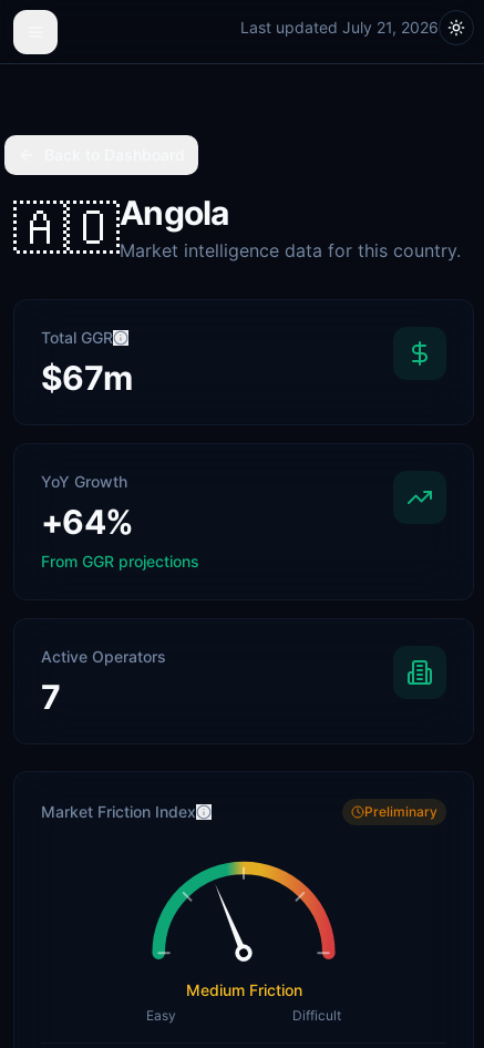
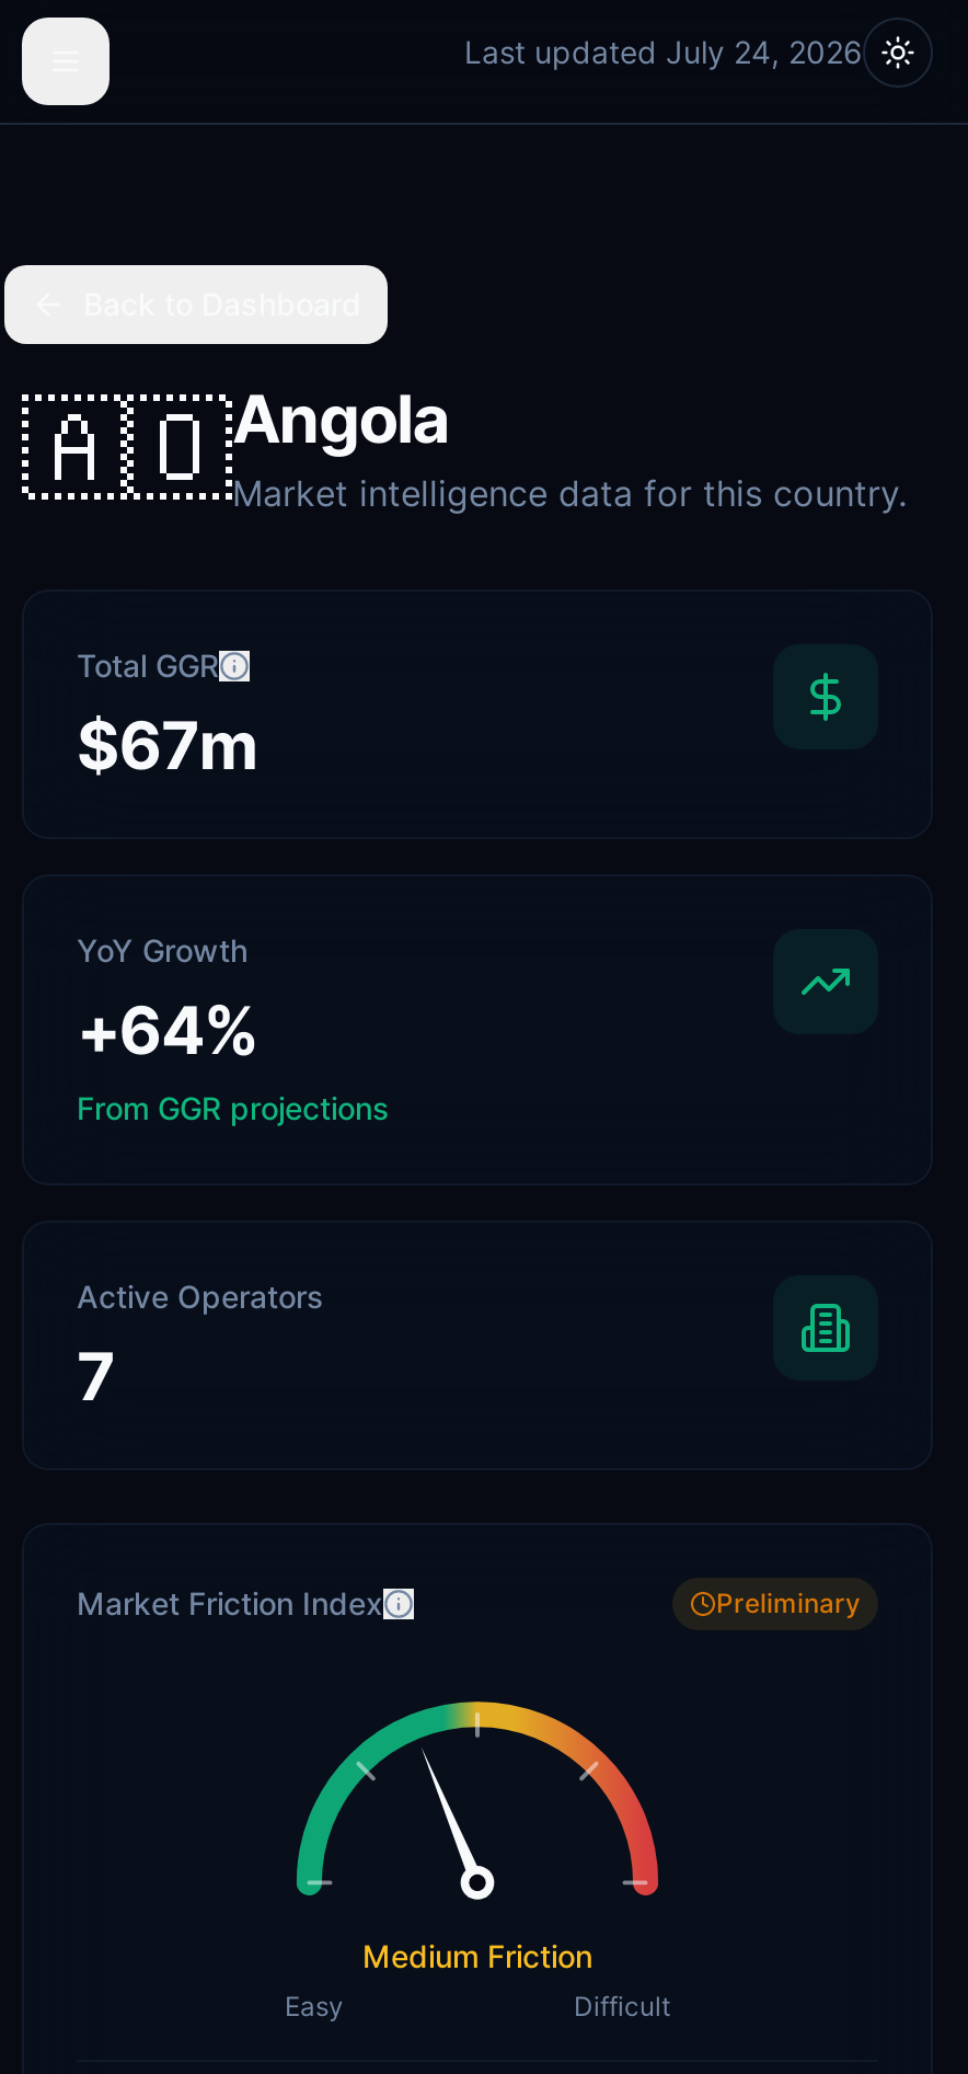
- Last updated July 21, 2026
+ Last updated July 24, 2026
